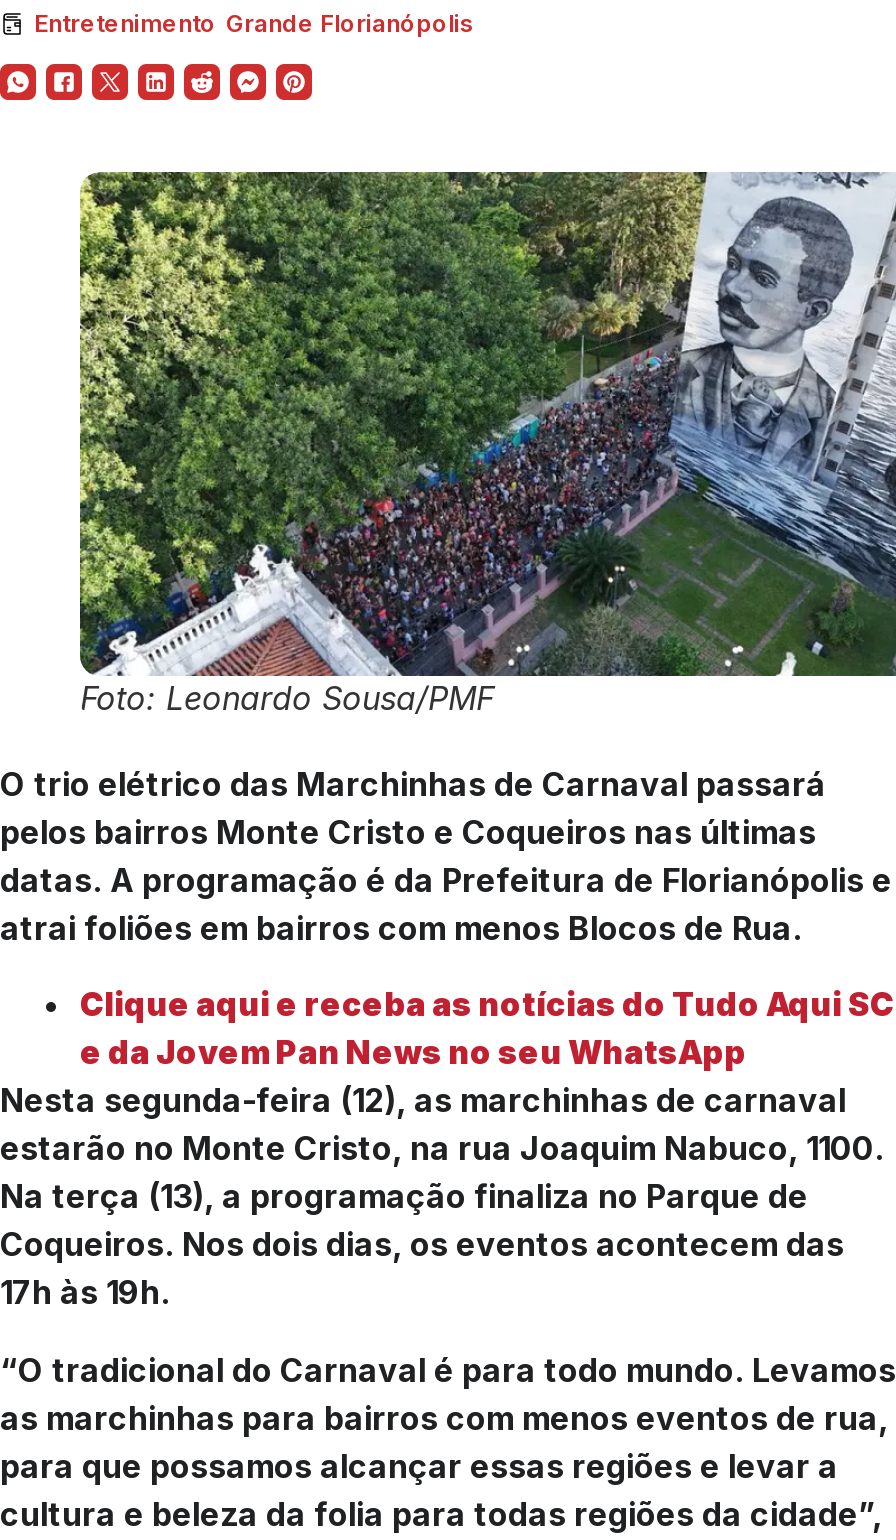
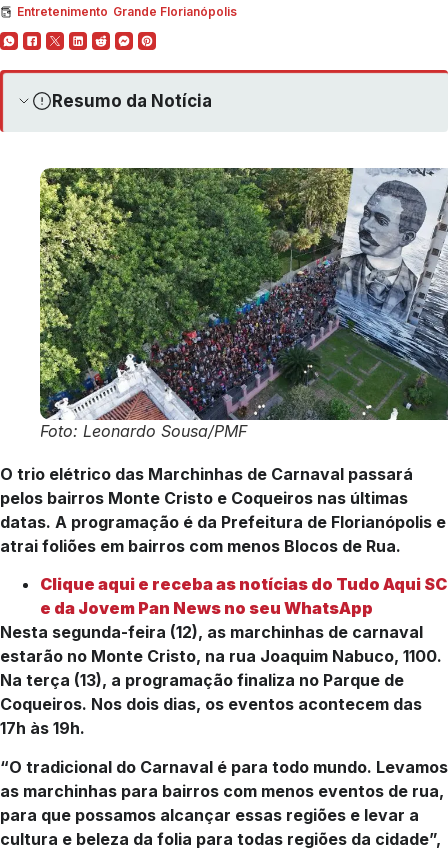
+ Resumo da Notícia
